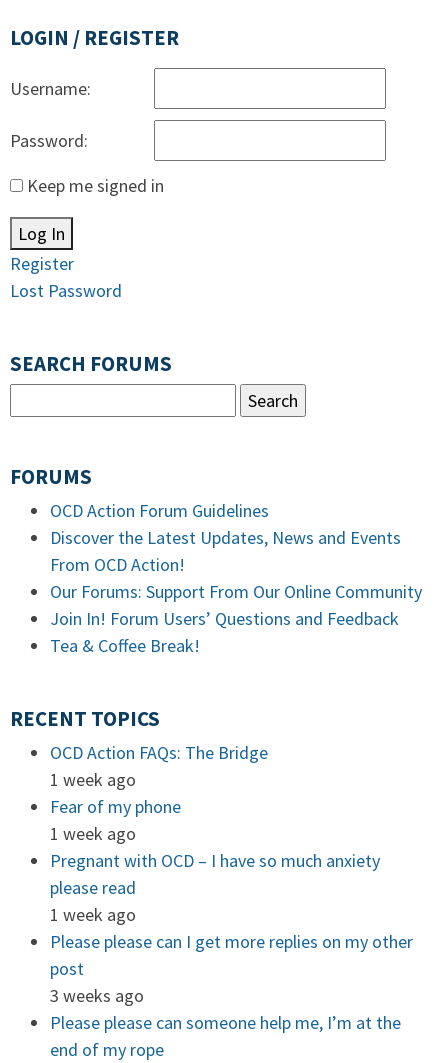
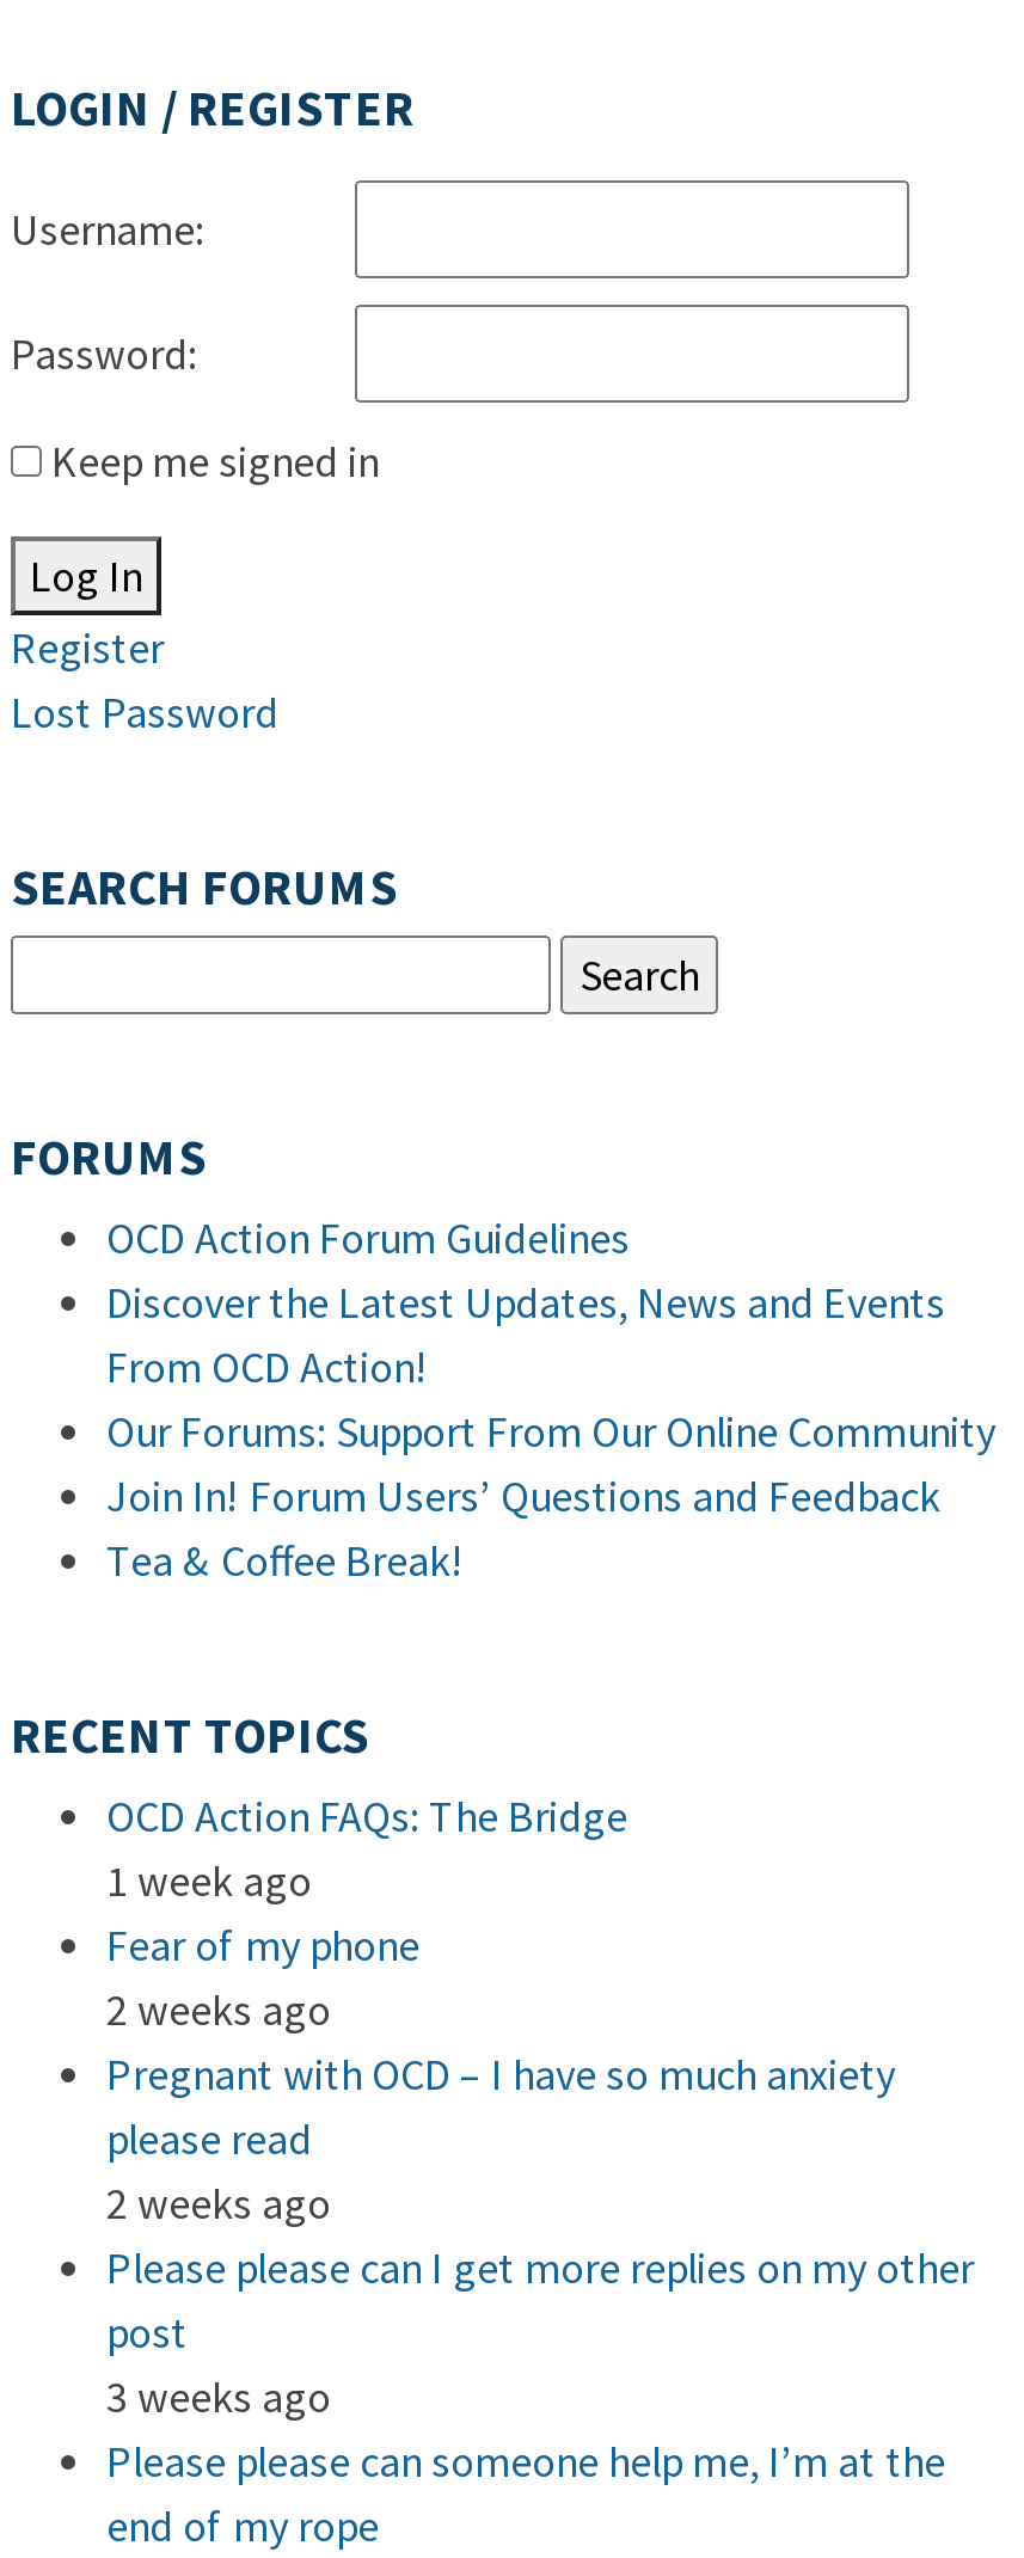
- 1 week ago
+ 2 weeks ago

- 1 week ago
+ 2 weeks ago
